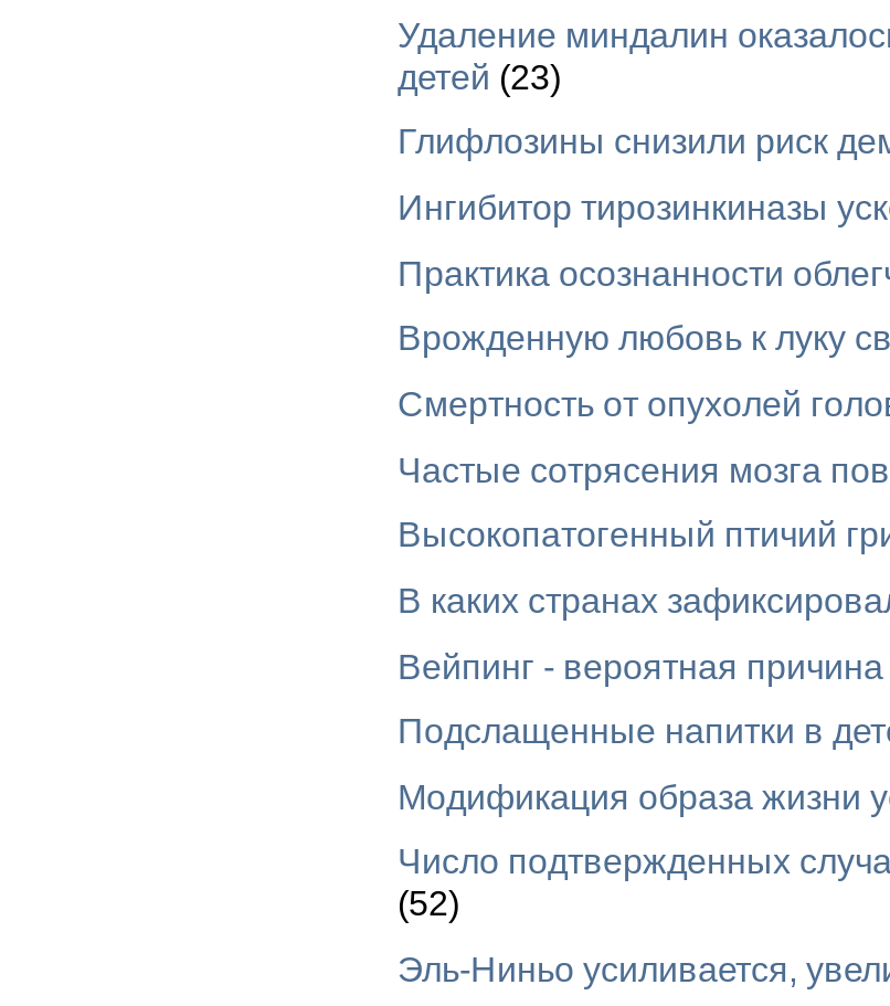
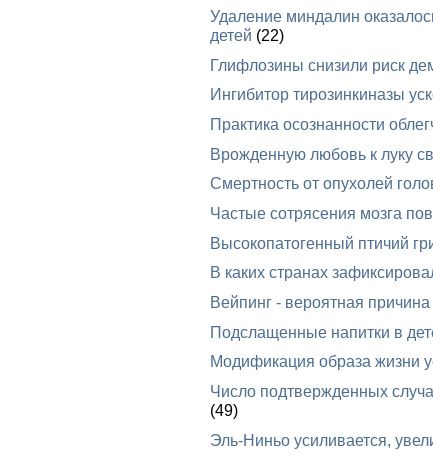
- детей (23)
+ детей (22)

- (52)
+ (49)
